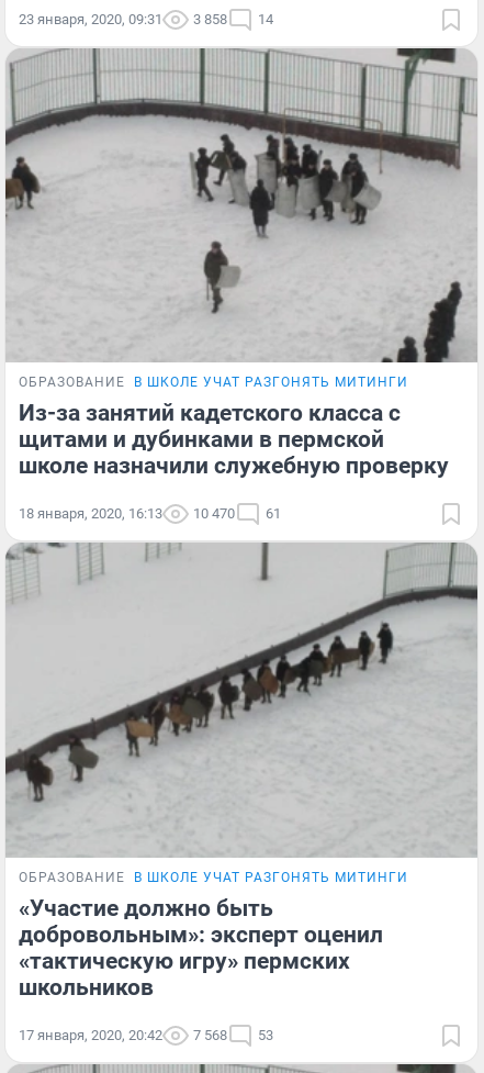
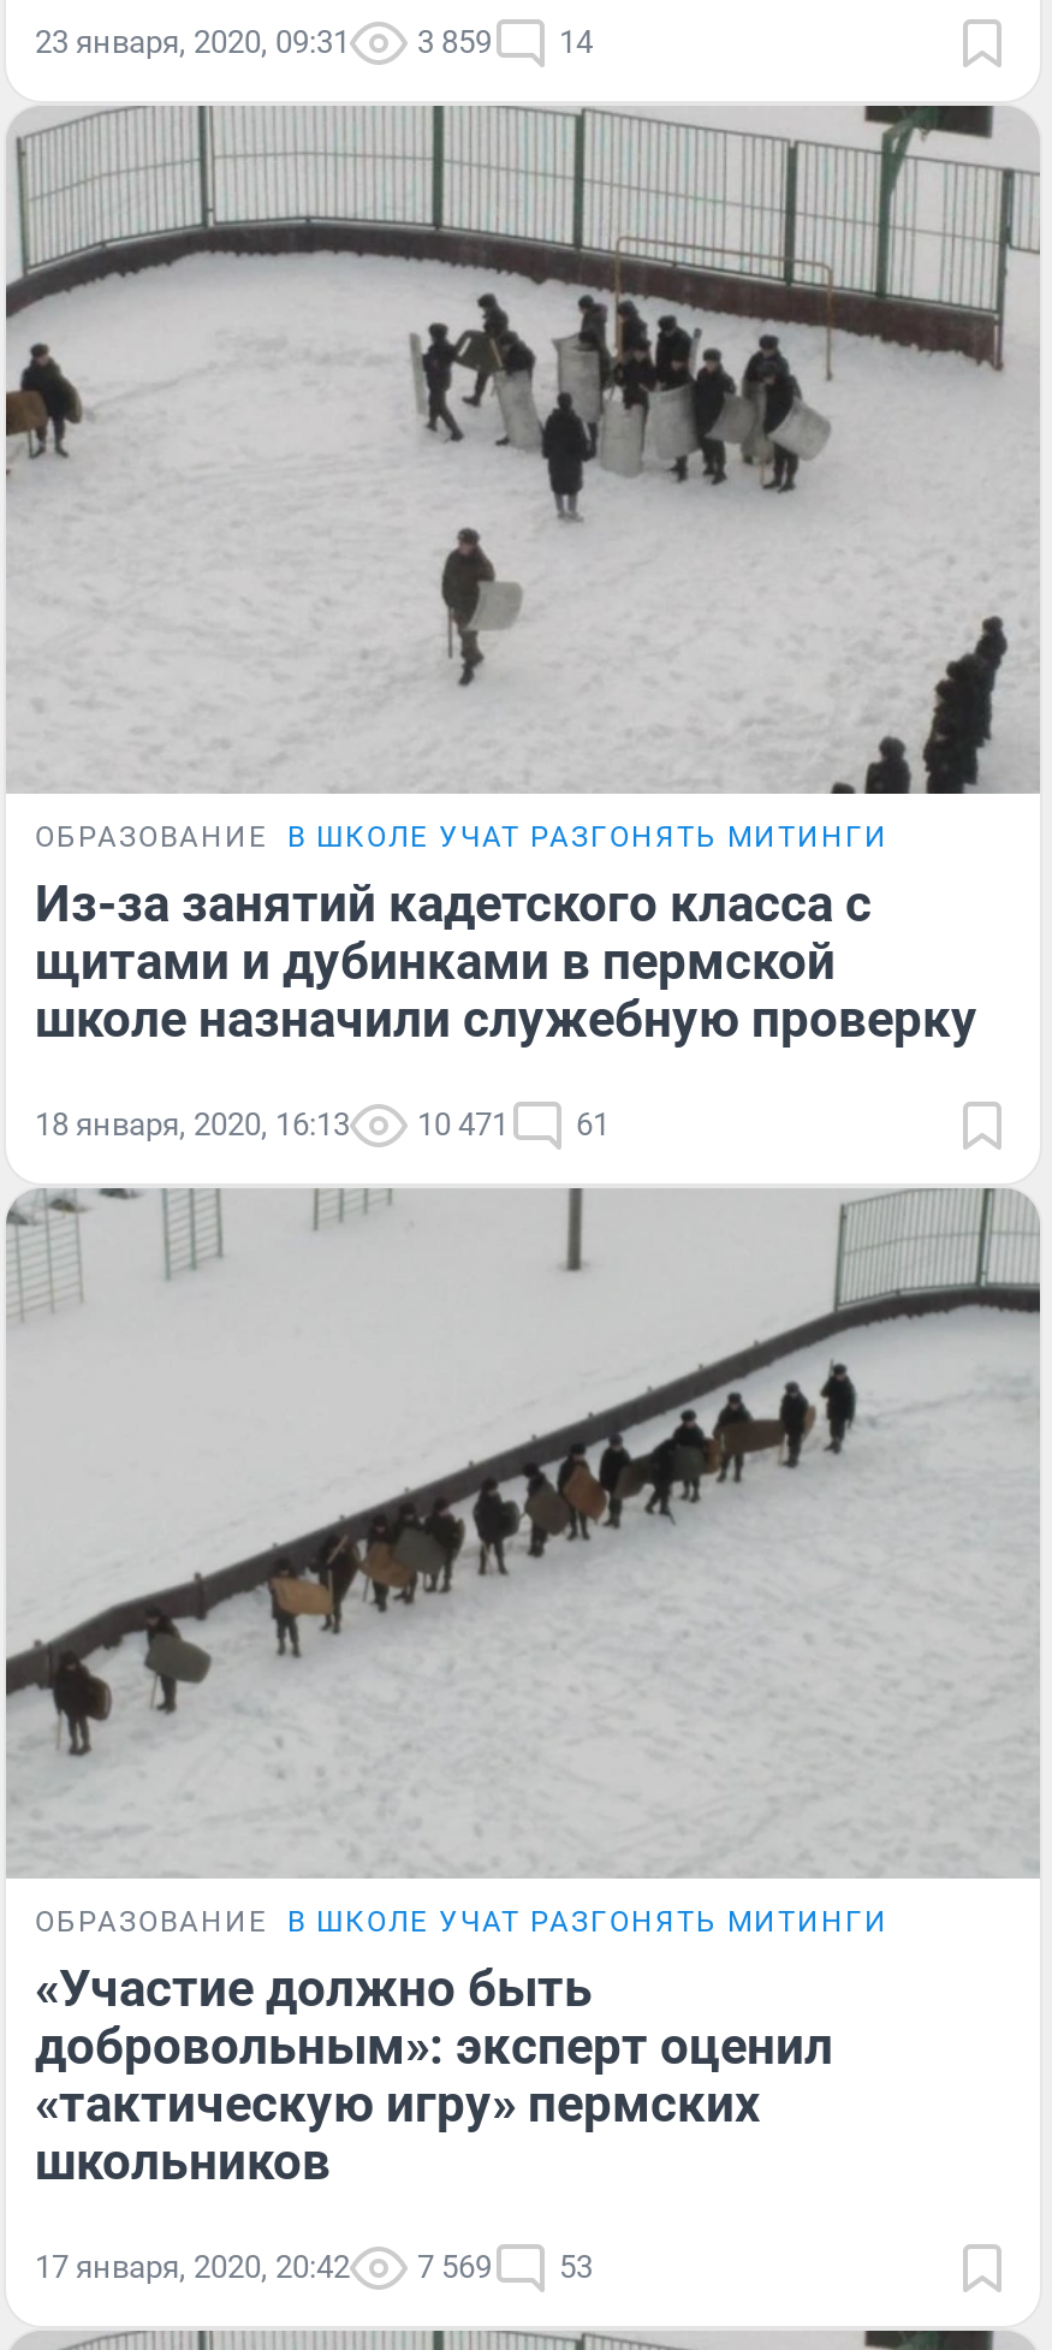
- 23 января, 2020, 09:31 3 858 14
+ 23 января, 2020, 09:31 3 859 14

- 18 января, 2020, 16:13 10 470 61
+ 18 января, 2020, 16:13 10 471 61

- 17 января, 2020, 20:42 7 568 53
+ 17 января, 2020, 20:42 7 569 53
